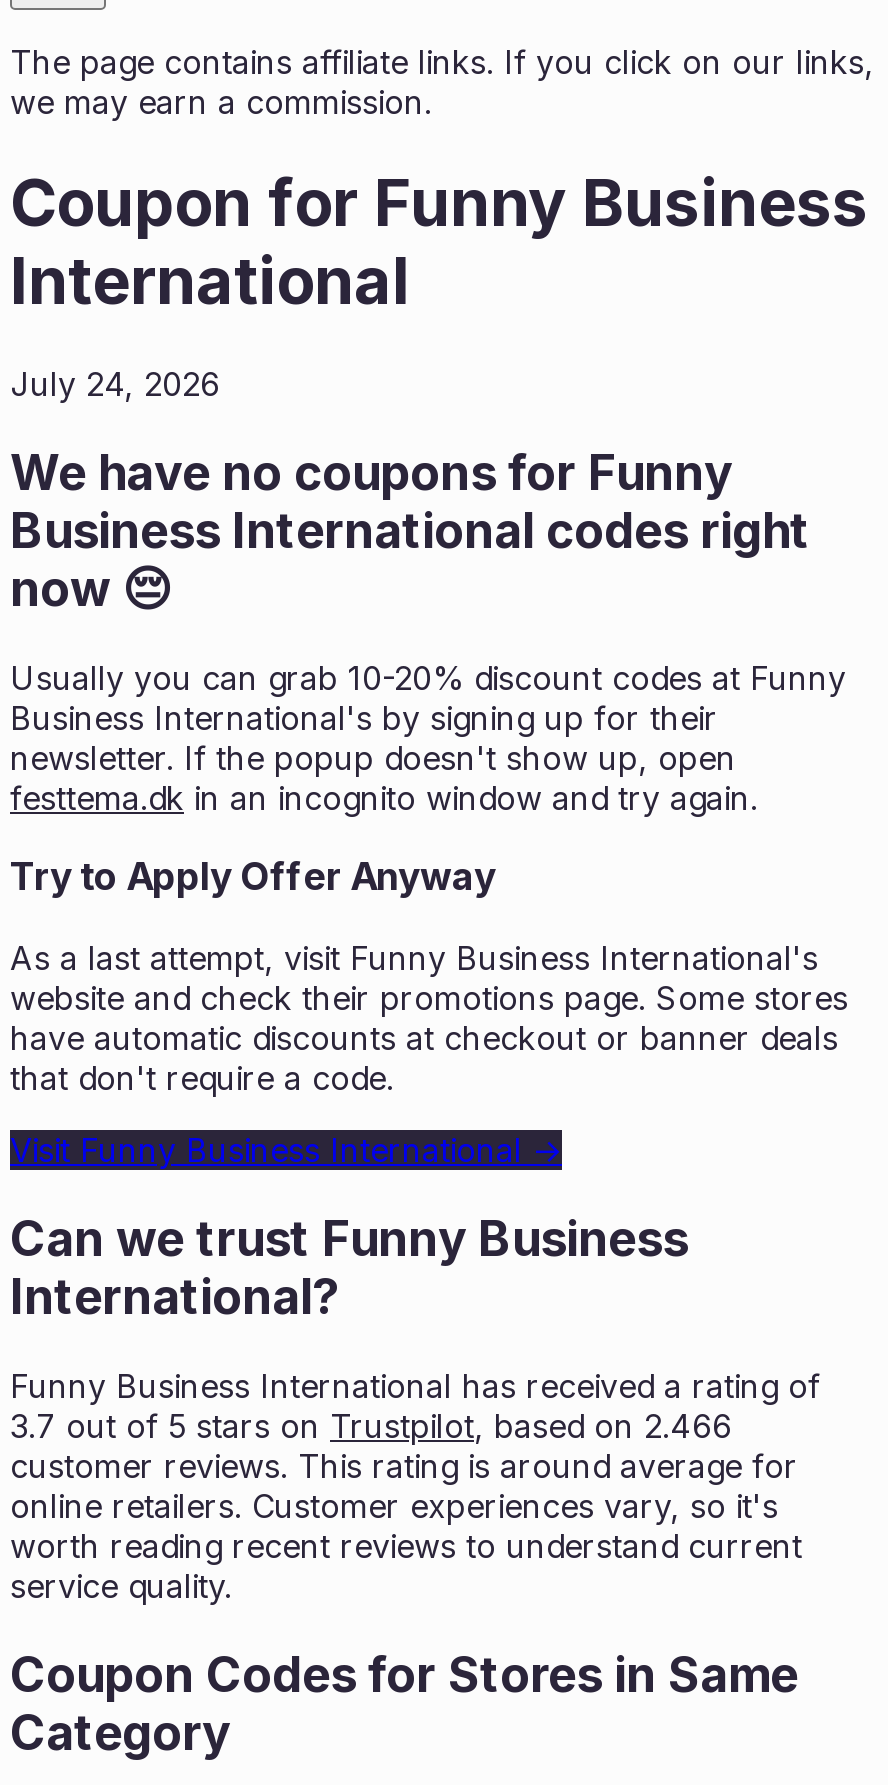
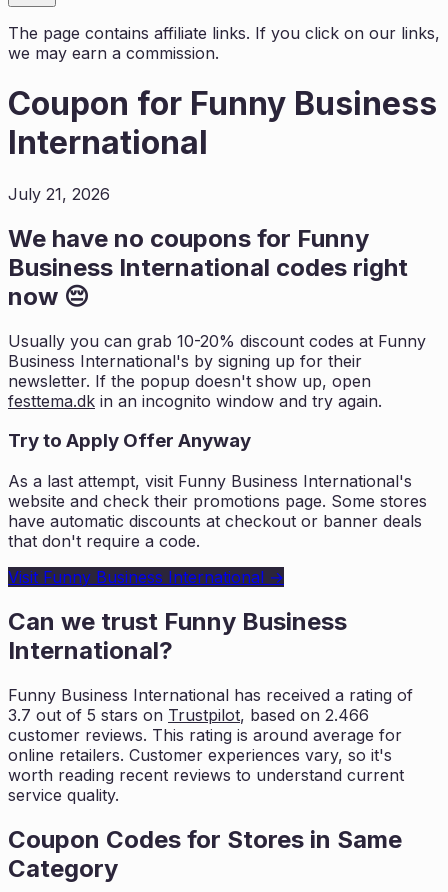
- July 24, 2026
+ July 21, 2026
